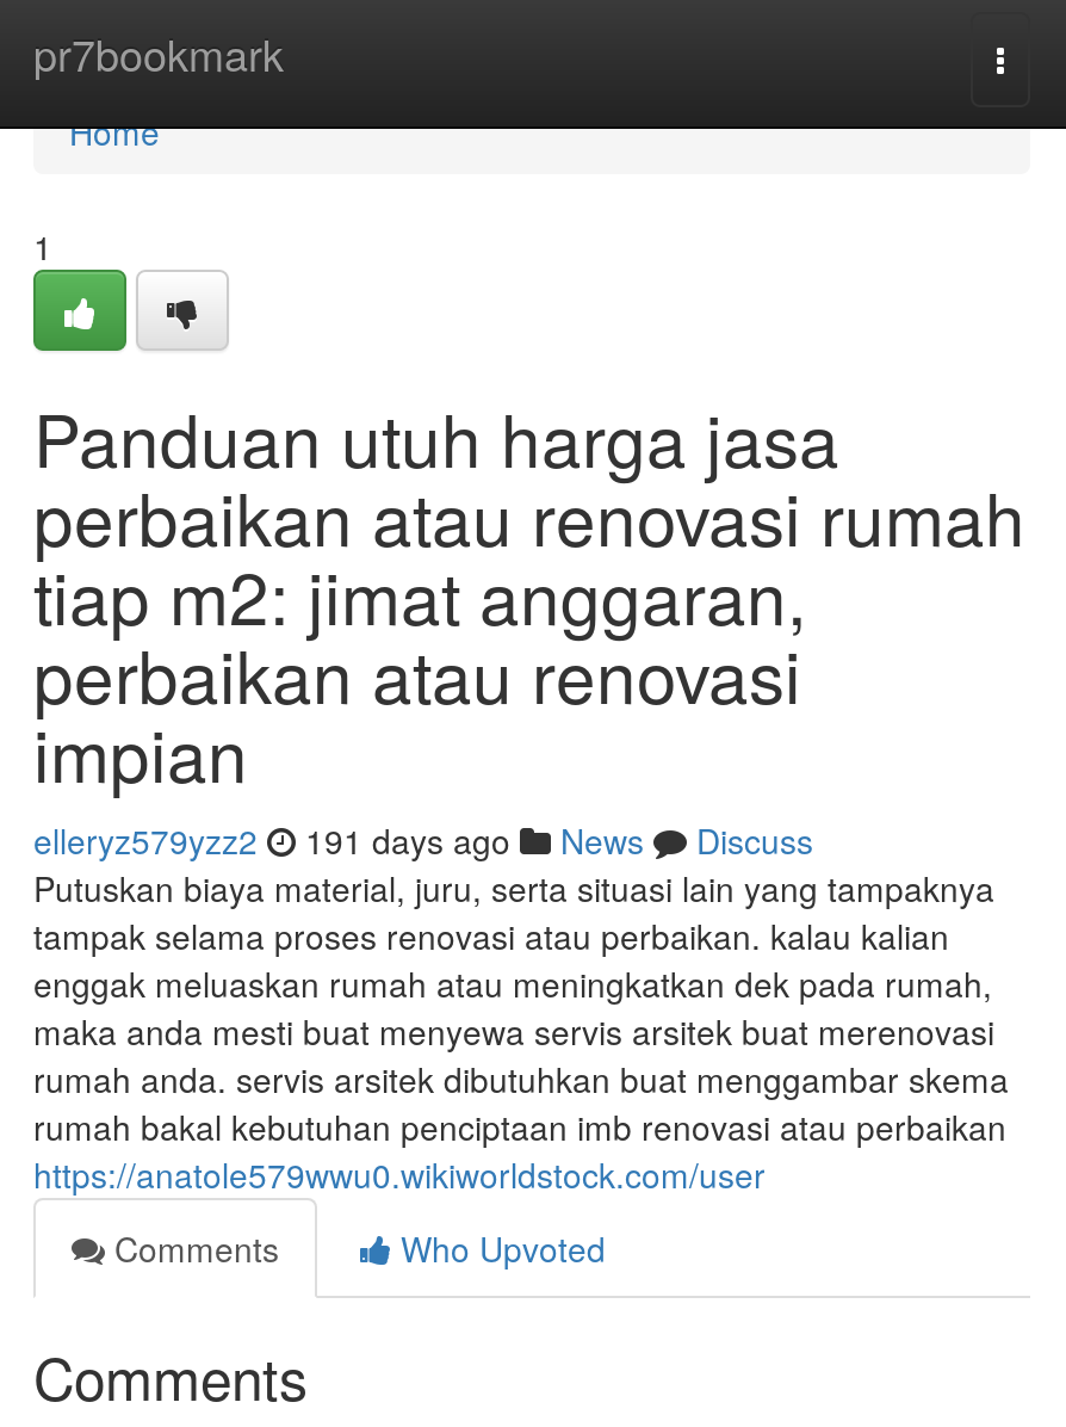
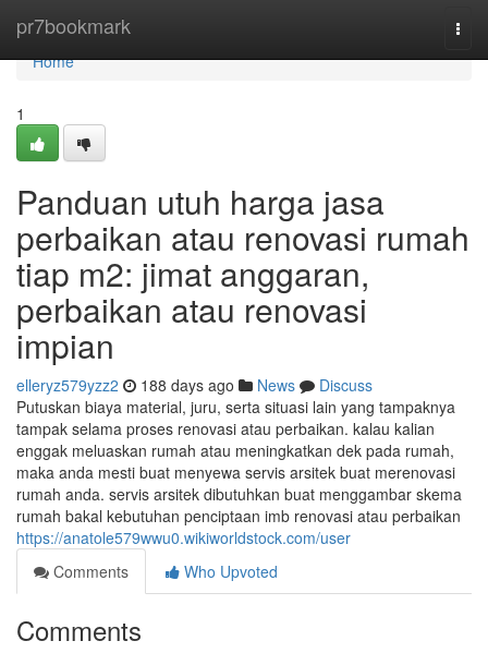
- elleryz579yzz2 191 days ago News Discuss
+ elleryz579yzz2 188 days ago News Discuss
